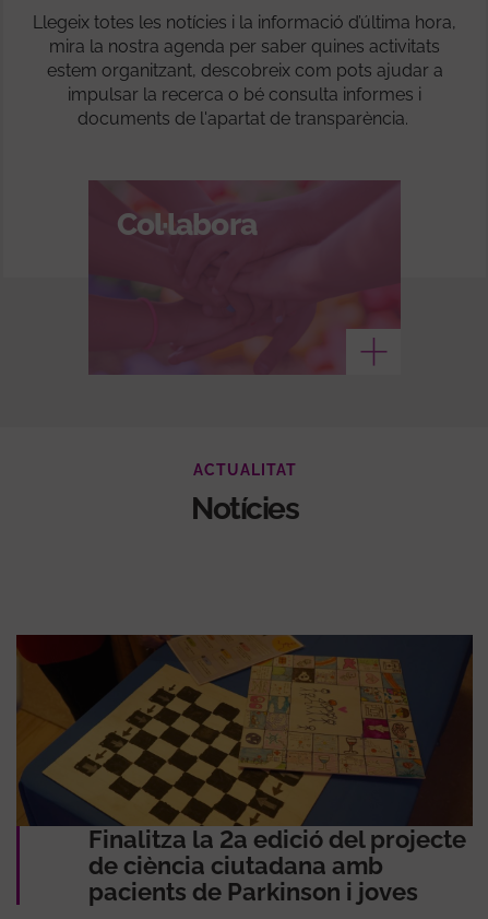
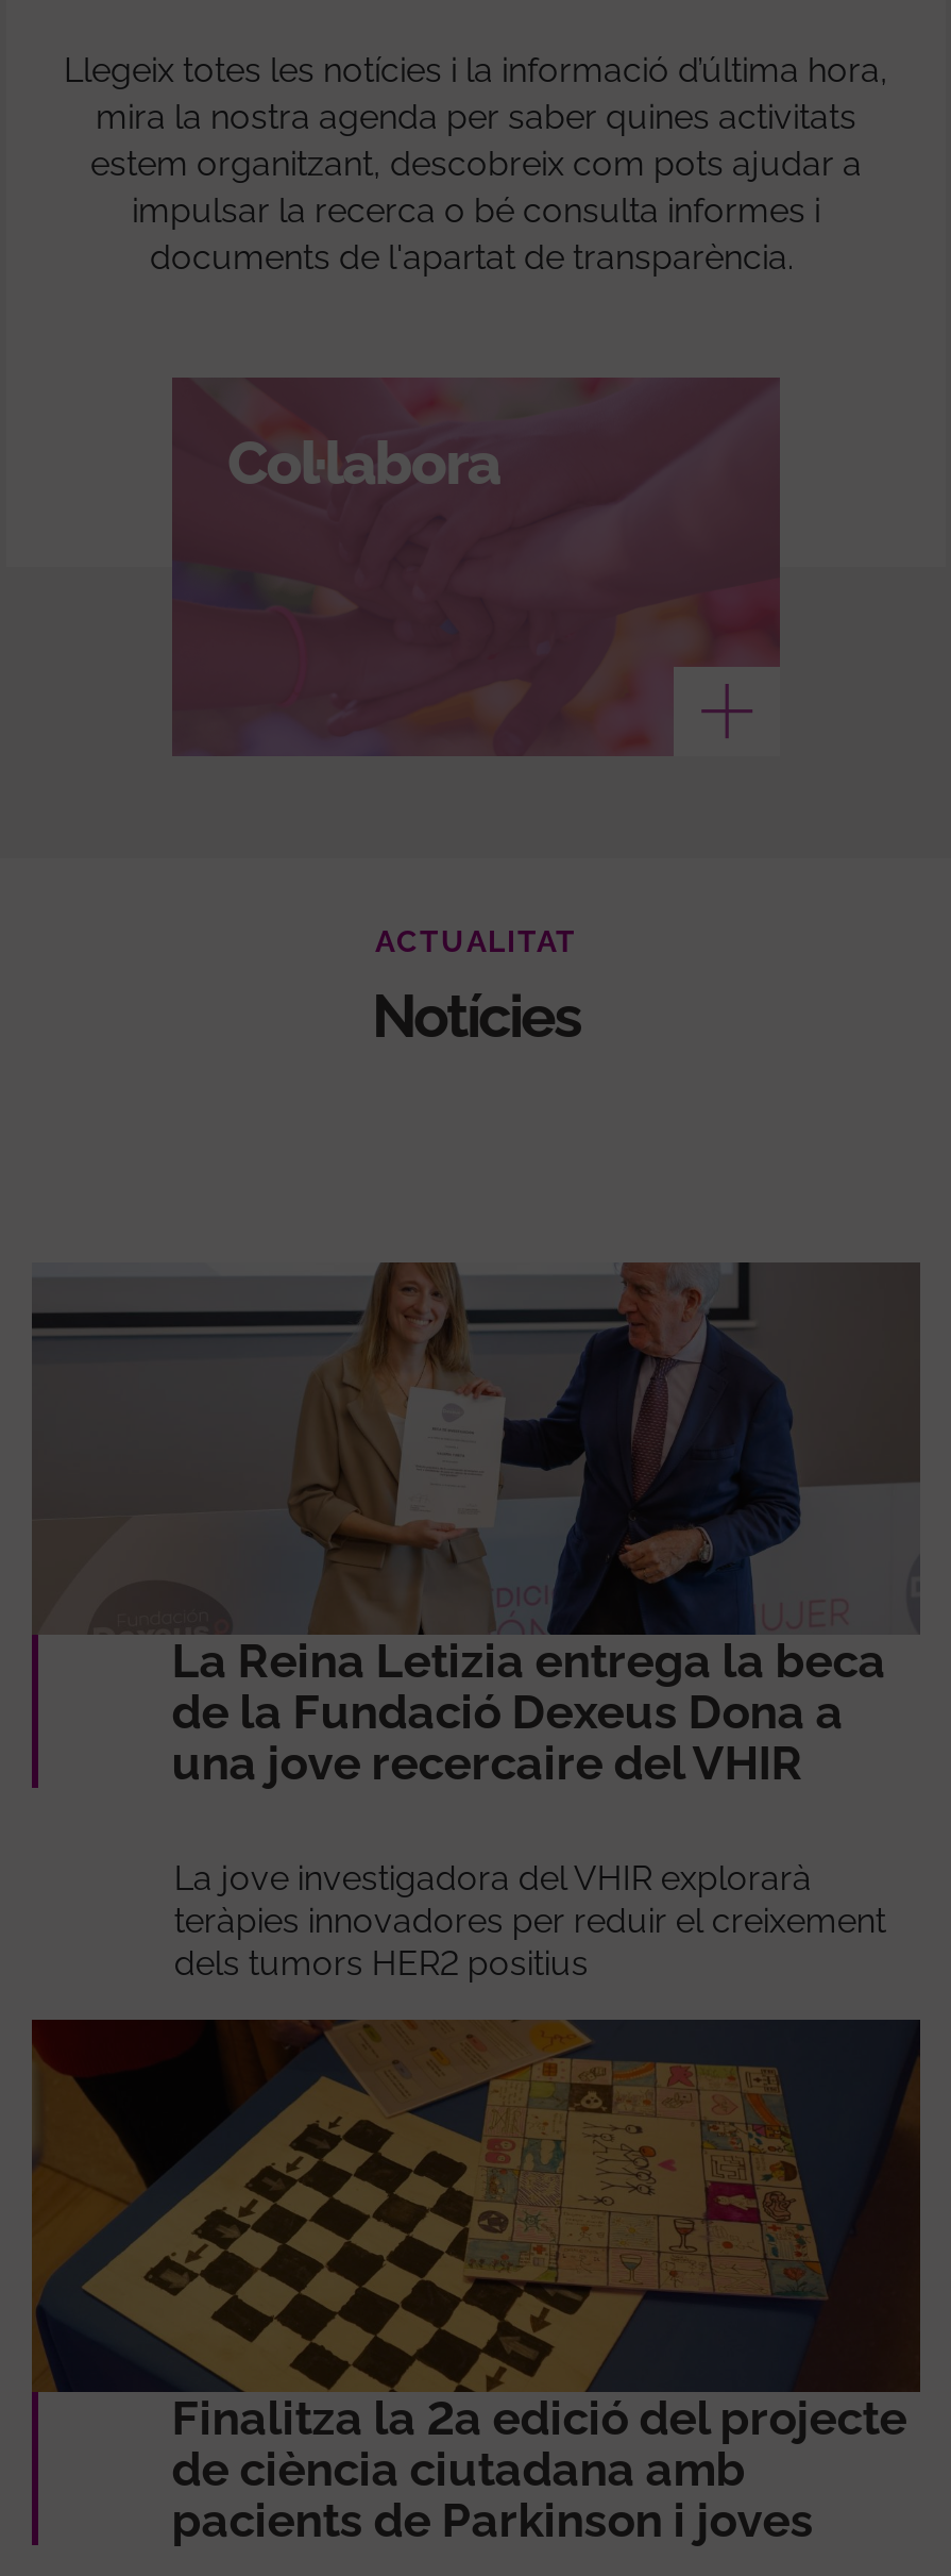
+ [image]
+ La Reina Letizia entrega la beca
+ de la Fundació Dexeus Dona a
+ una jove recercaire del VHIR
+ La jove investigadora del VHIR explorarà
+ teràpies innovadores per reduir el creixement
+ dels tumors HER2 positius
